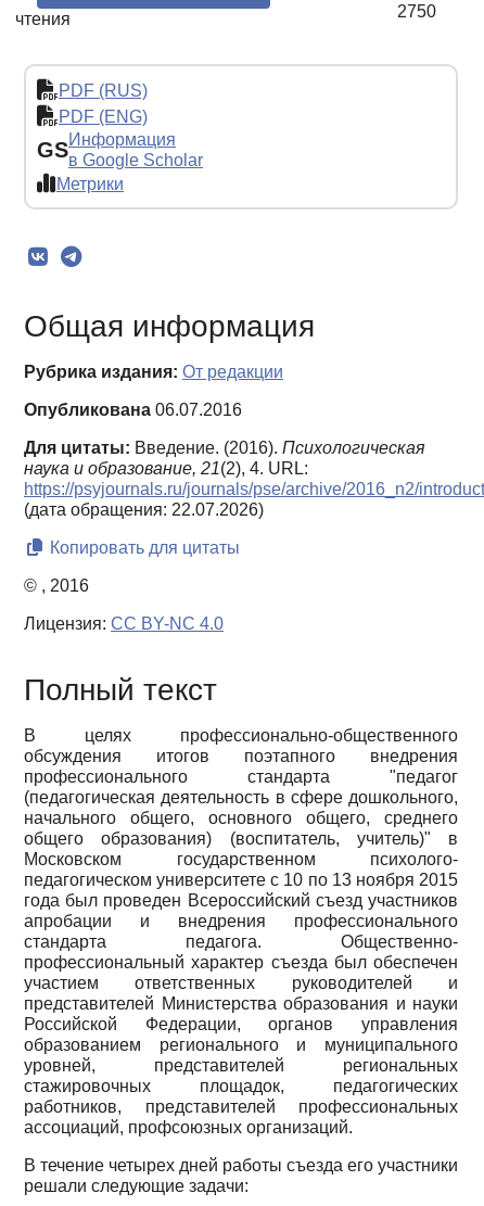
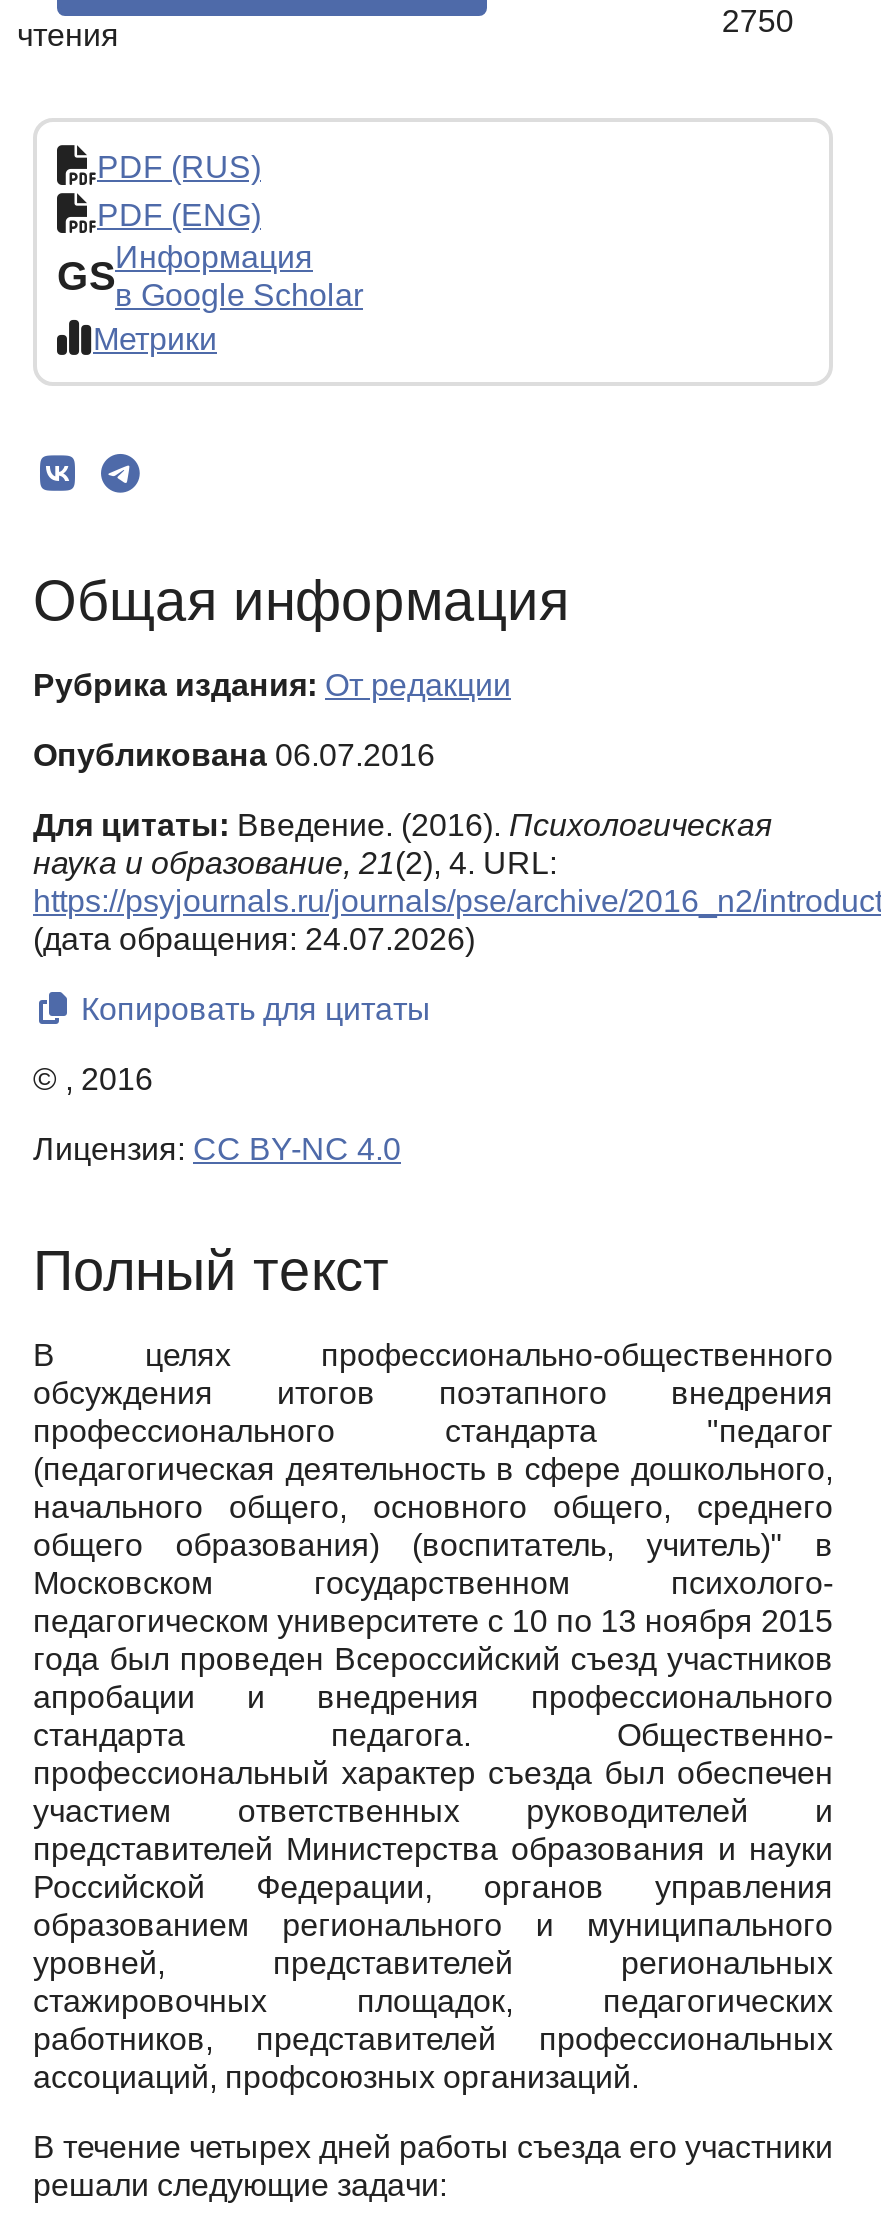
- (дата обращения: 22.07.2026)
+ (дата обращения: 24.07.2026)
